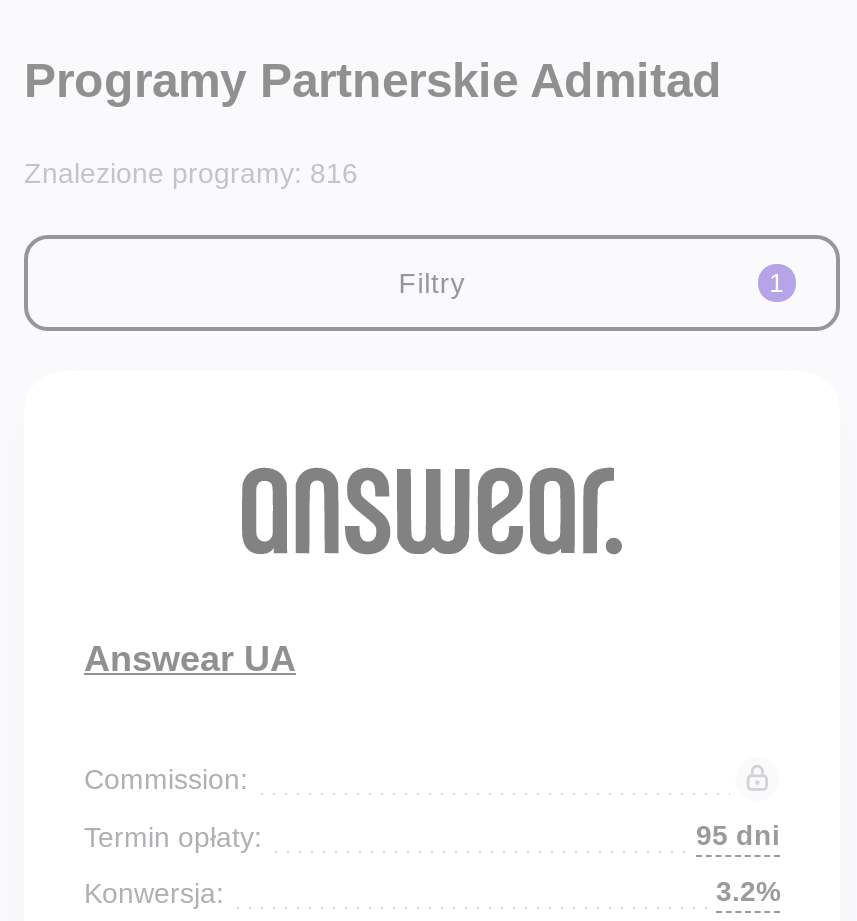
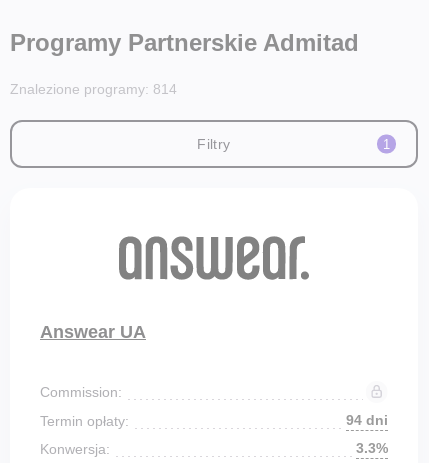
- Znalezione programy: 816
+ Znalezione programy: 814

- 95 dni
+ 94 dni

- 3.2%
+ 3.3%
